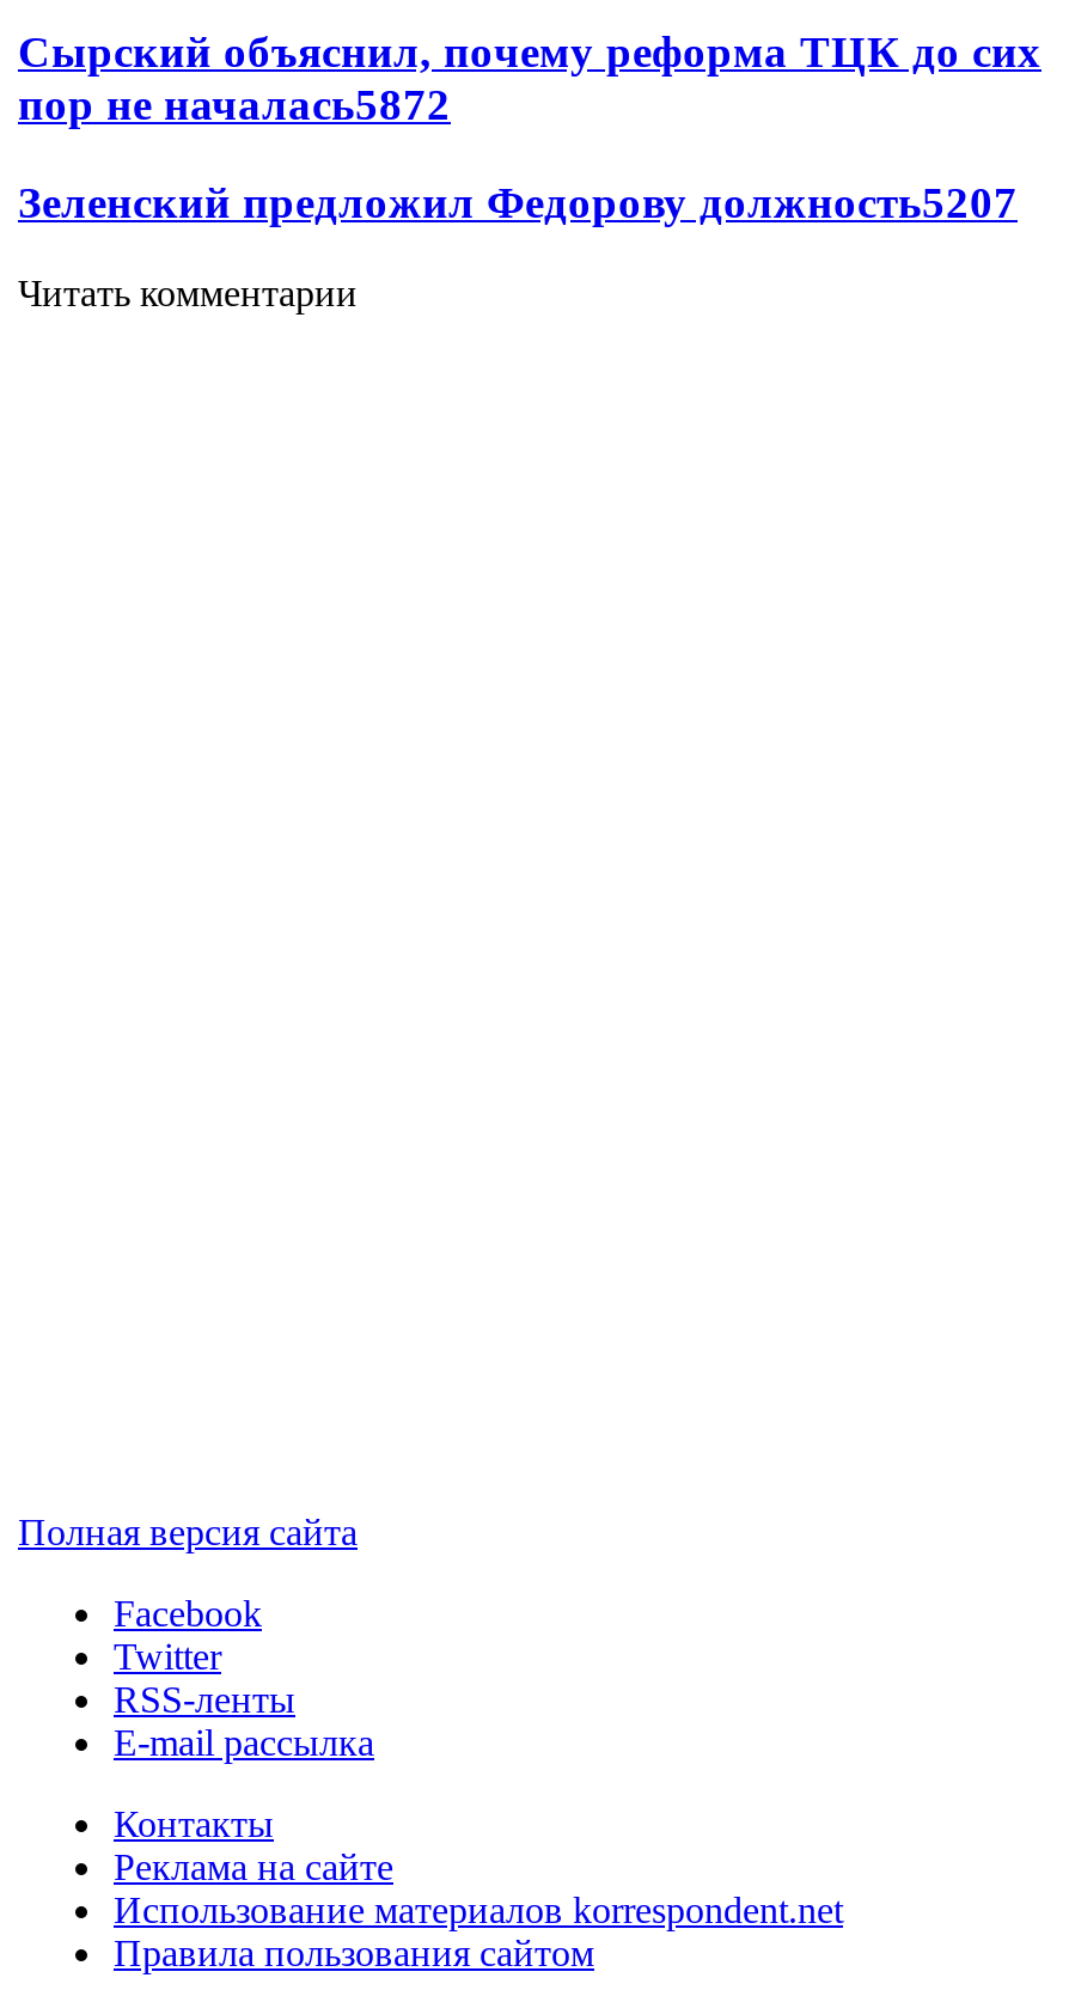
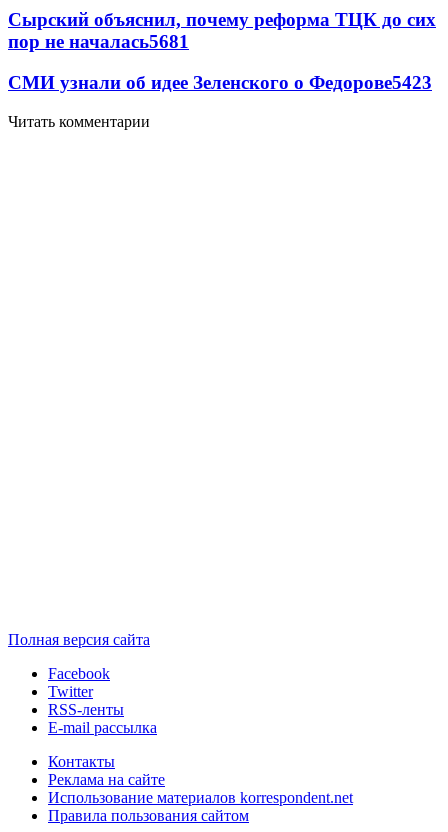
- пор не началась5872
+ пор не началась5681

- Зеленский предложил Федорову должность5207
+ СМИ узнали об идее Зеленского о Федорове5423
